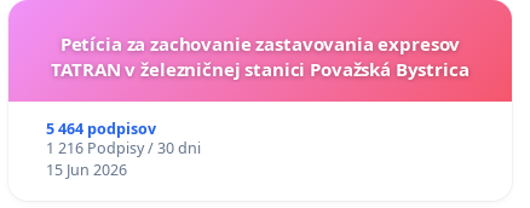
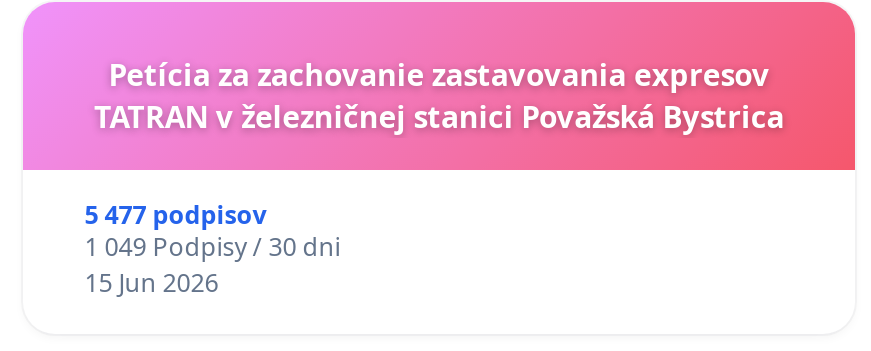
- 5 464 podpisov
+ 5 477 podpisov

- 1 216 Podpisy / 30 dni
+ 1 049 Podpisy / 30 dni
